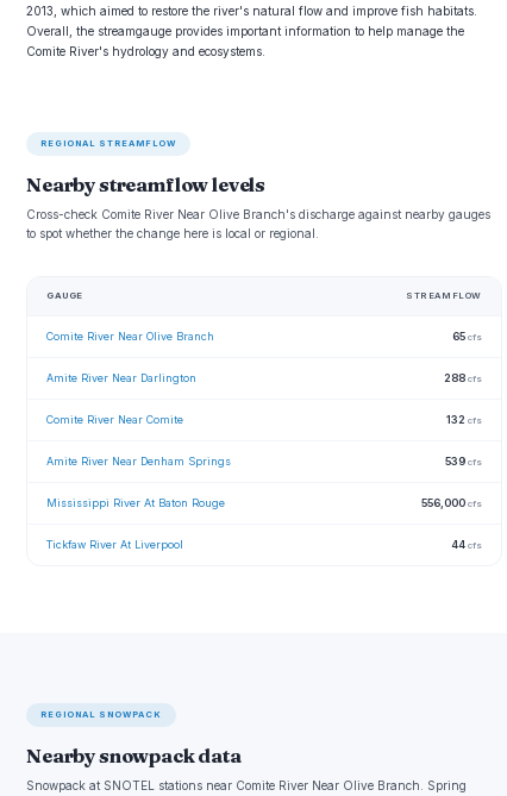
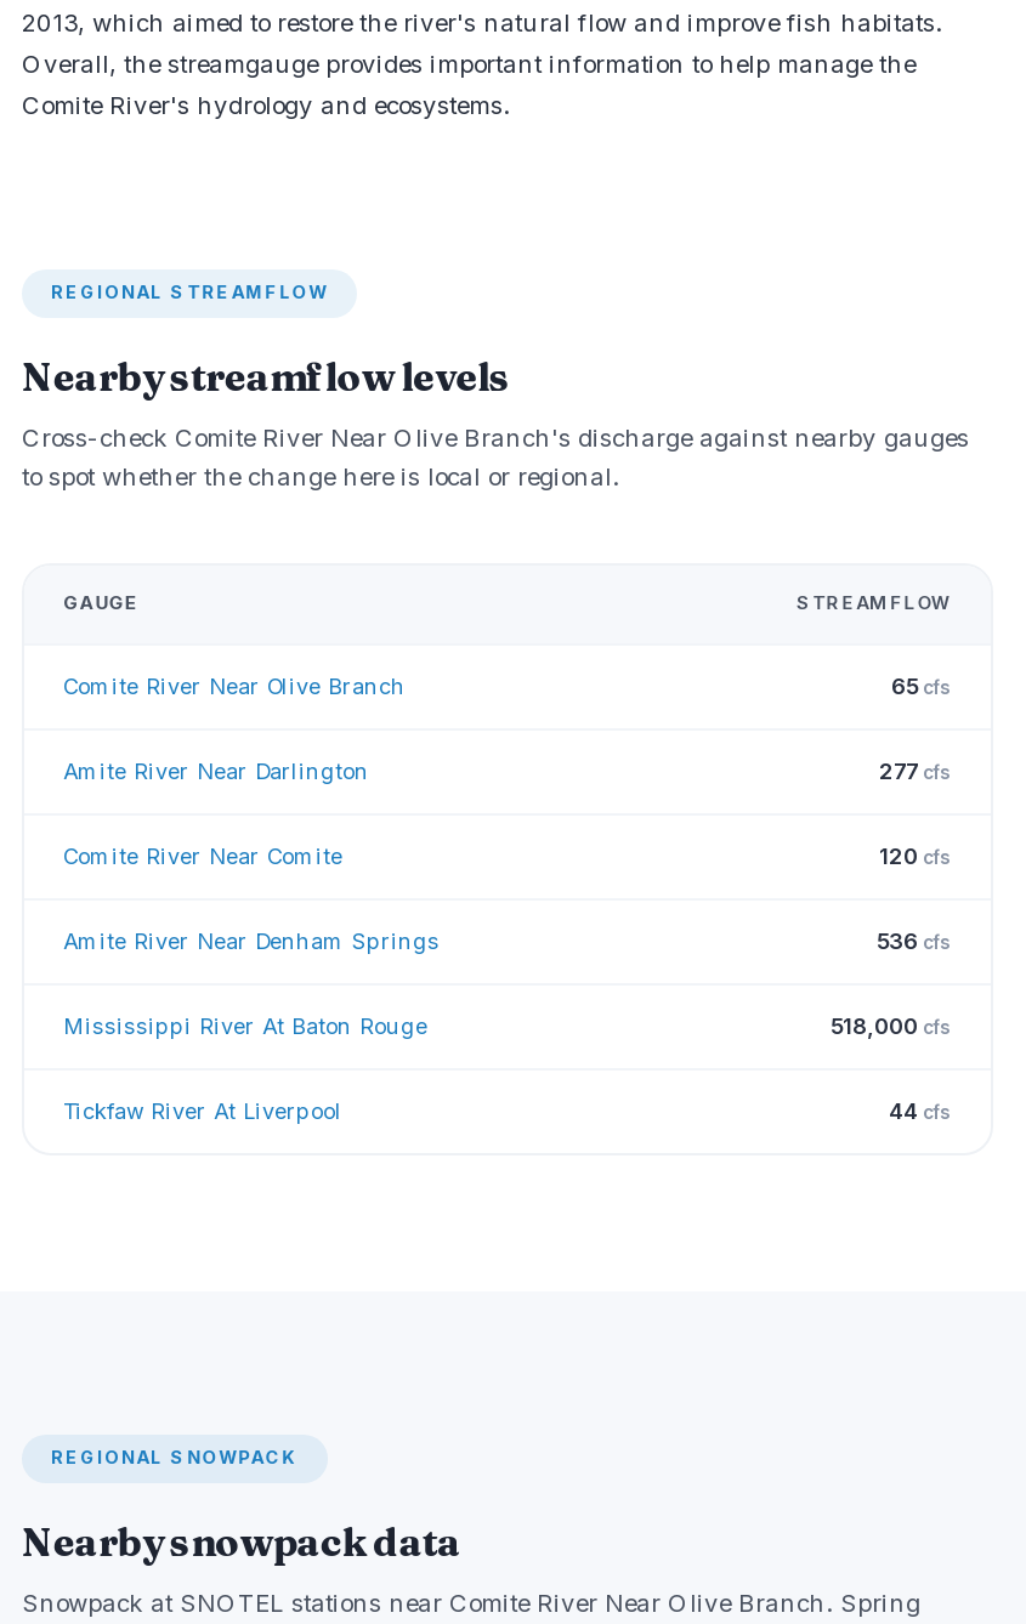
- 288 cfs
+ 277 cfs

- 132 cfs
+ 120 cfs

- 539 cfs
+ 536 cfs

- 556,000 cfs
+ 518,000 cfs
